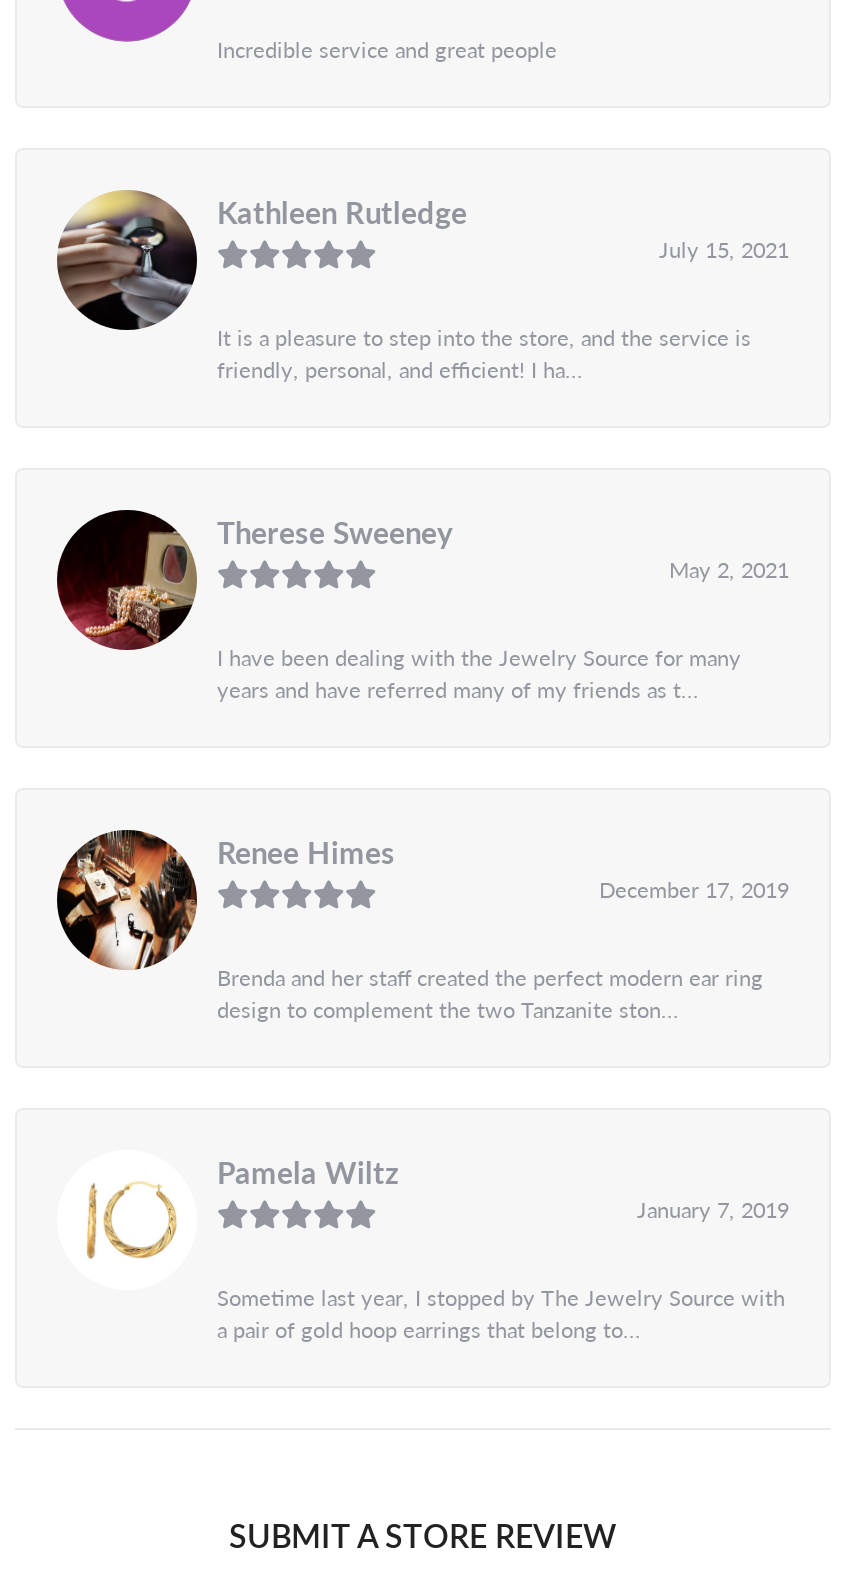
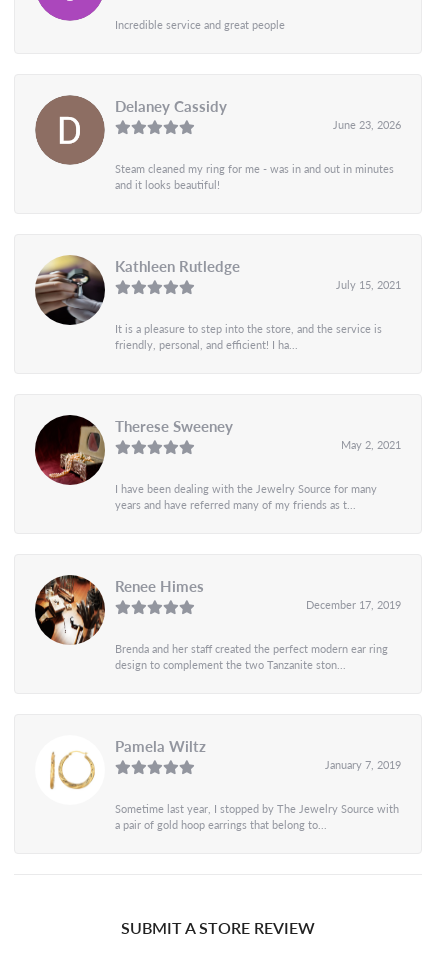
+ [image]
+ Delaney Cassidy
+ June 23, 2026
+ Steam cleaned my ring for me - was in and out in minutes
+ and it looks beautiful!
